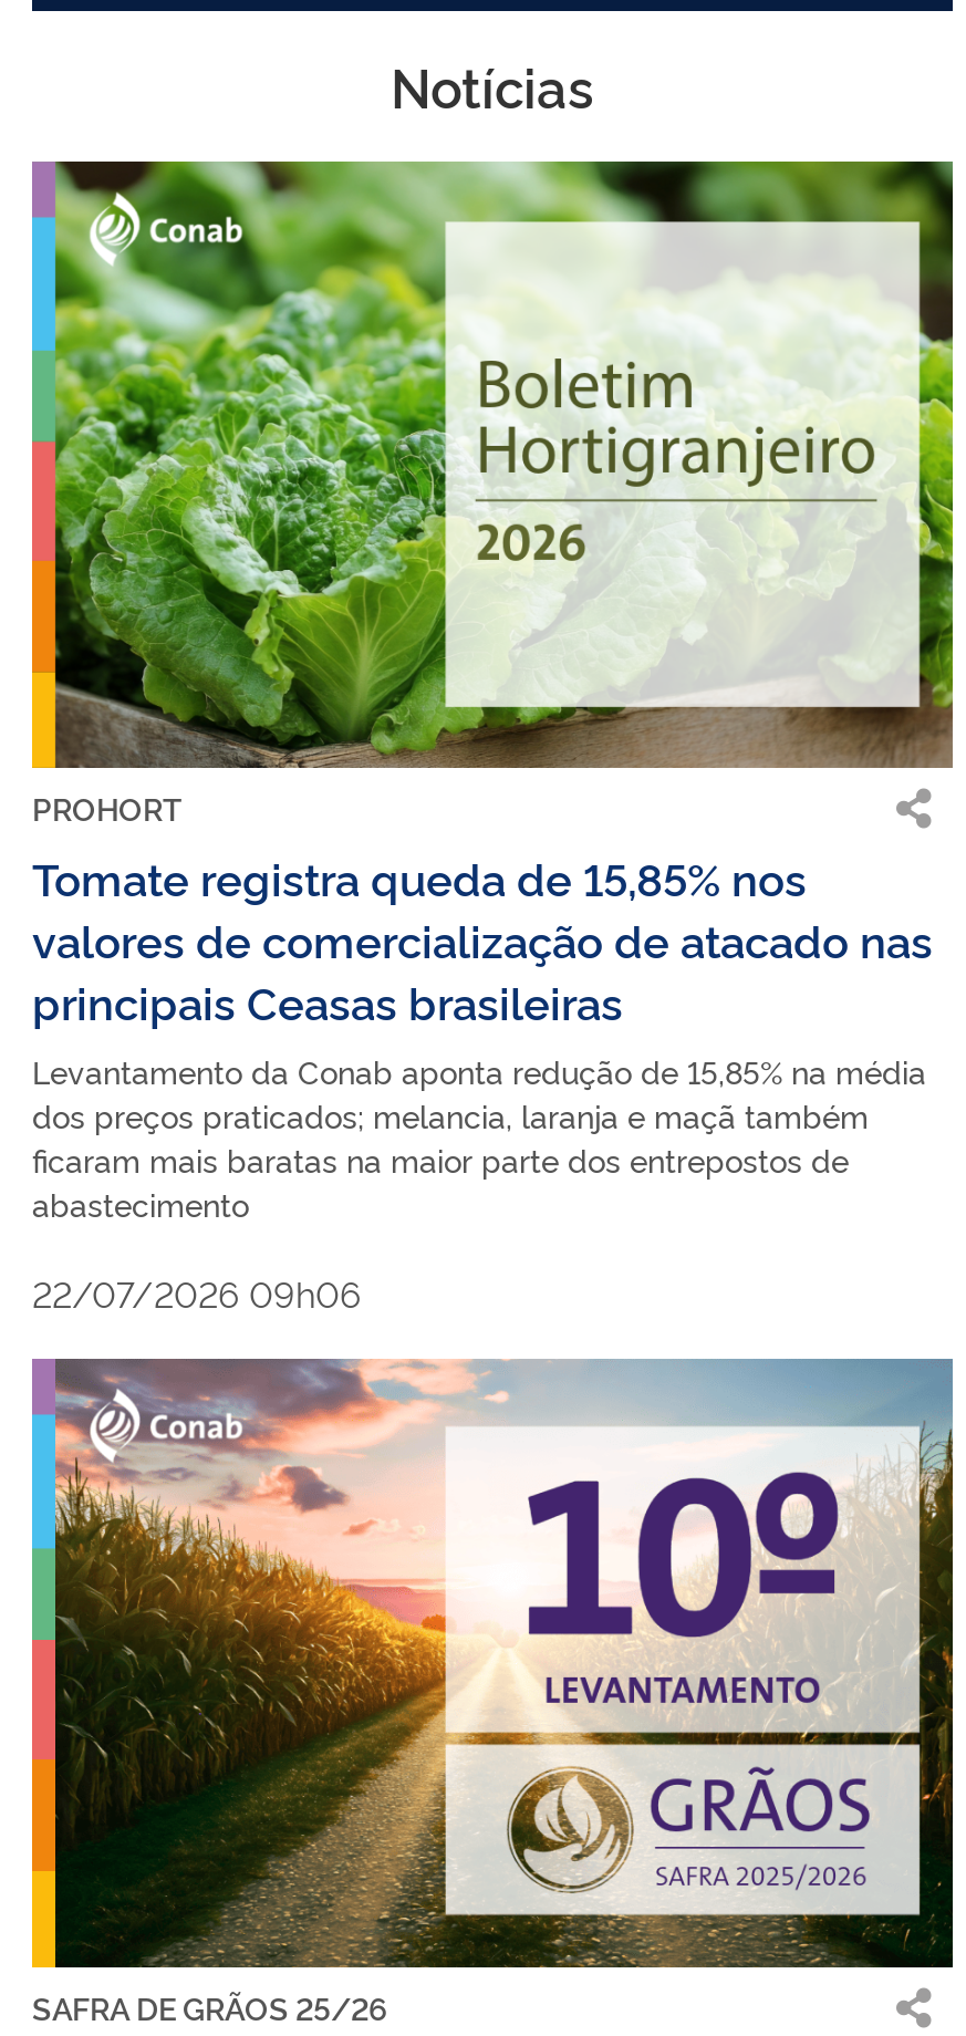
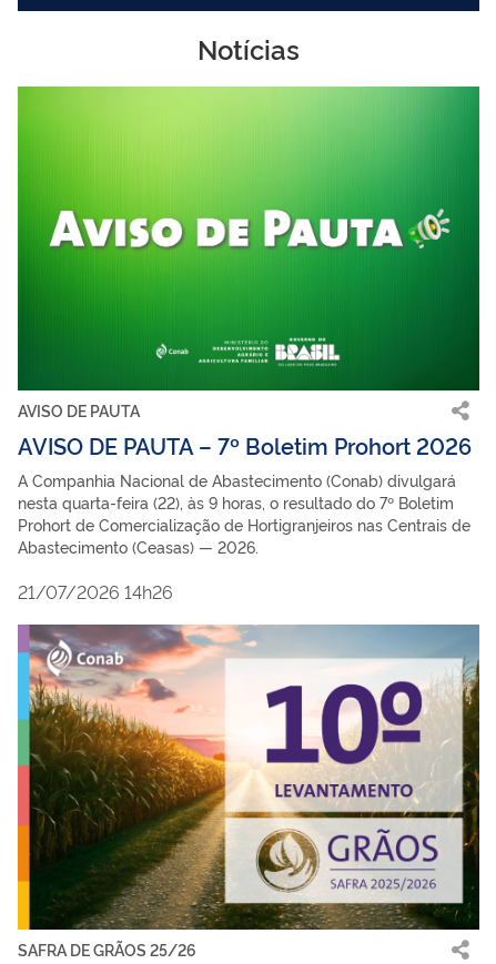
- [image]
- PROHORT
- Tomate registra queda de 15,85% nos
- valores de comercialização de atacado nas
- principais Ceasas brasileiras
- Levantamento da Conab aponta redução de 15,85% na média
- dos preços praticados; melancia, laranja e maçã também
- ficaram mais baratas na maior parte dos entrepostos de
- abastecimento
+ [image]
+ AVISO DE PAUTA
+ AVISO DE PAUTA – 7º Boletim Prohort 2026
+ A Companhia Nacional de Abastecimento (Conab) divulgará
+ nesta quarta-feira (22), às 9 horas, o resultado do 7º Boletim
+ Prohort de Comercialização de Hortigranjeiros nas Centrais de
+ Abastecimento (Ceasas) — 2026.

- 22/07/2026 09h06
+ 21/07/2026 14h26
